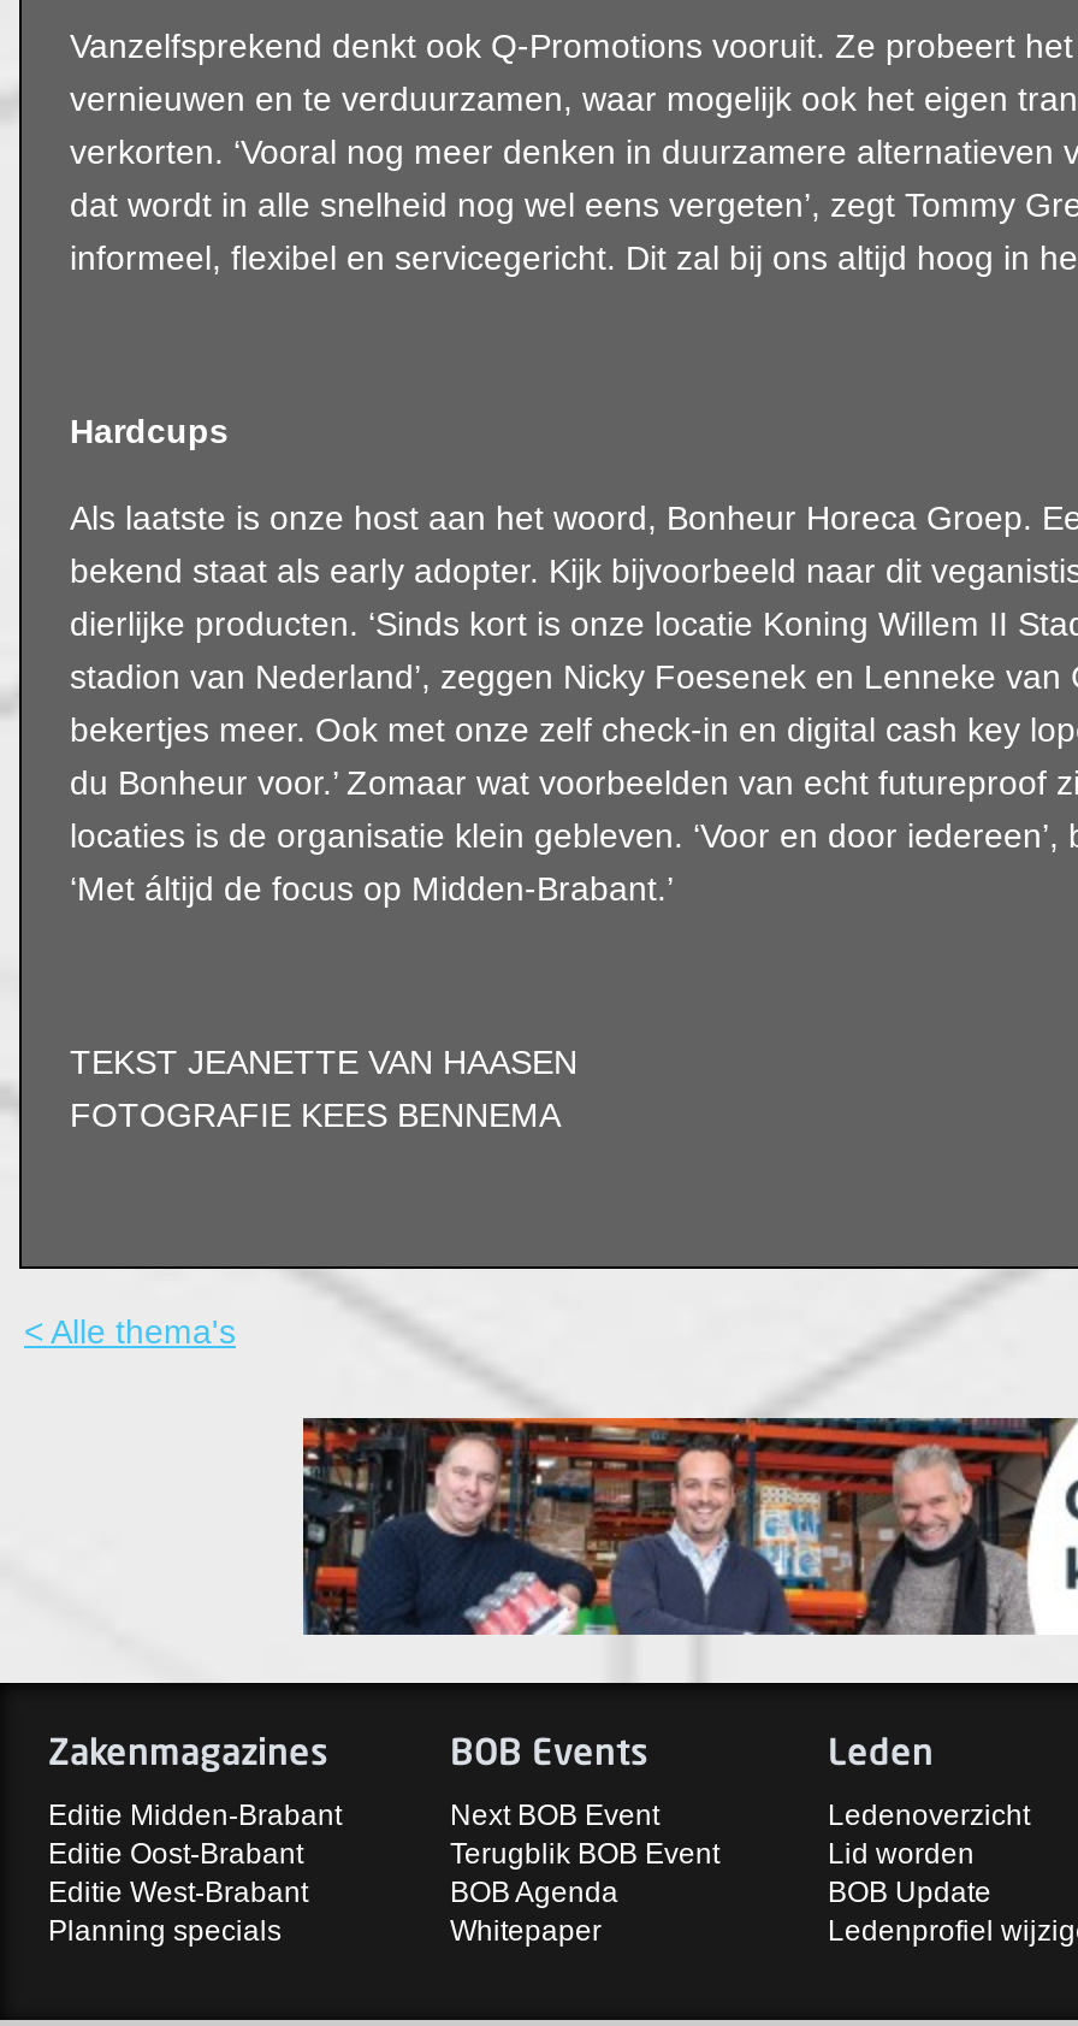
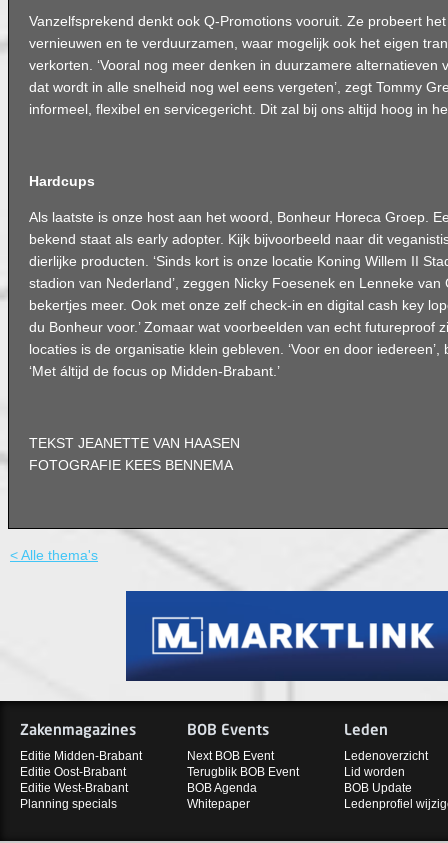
- [image]
+ [image]
